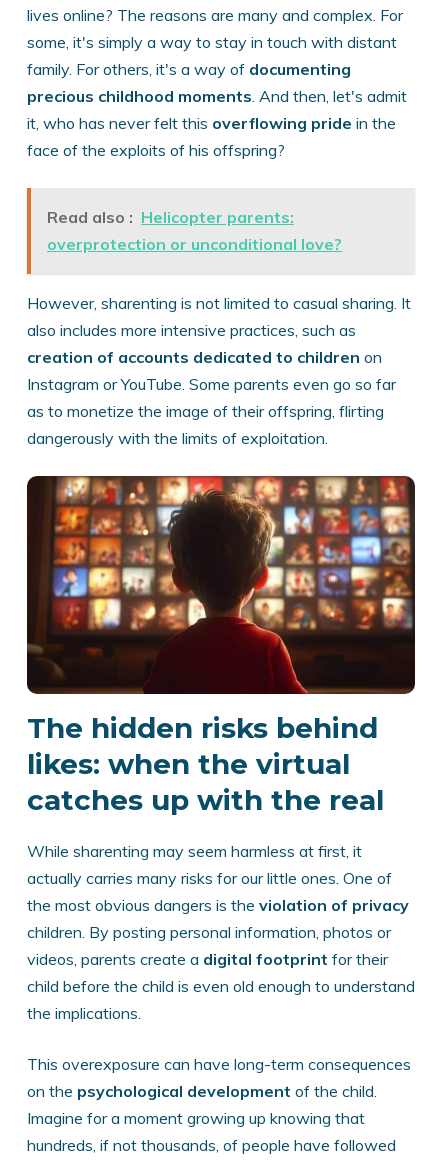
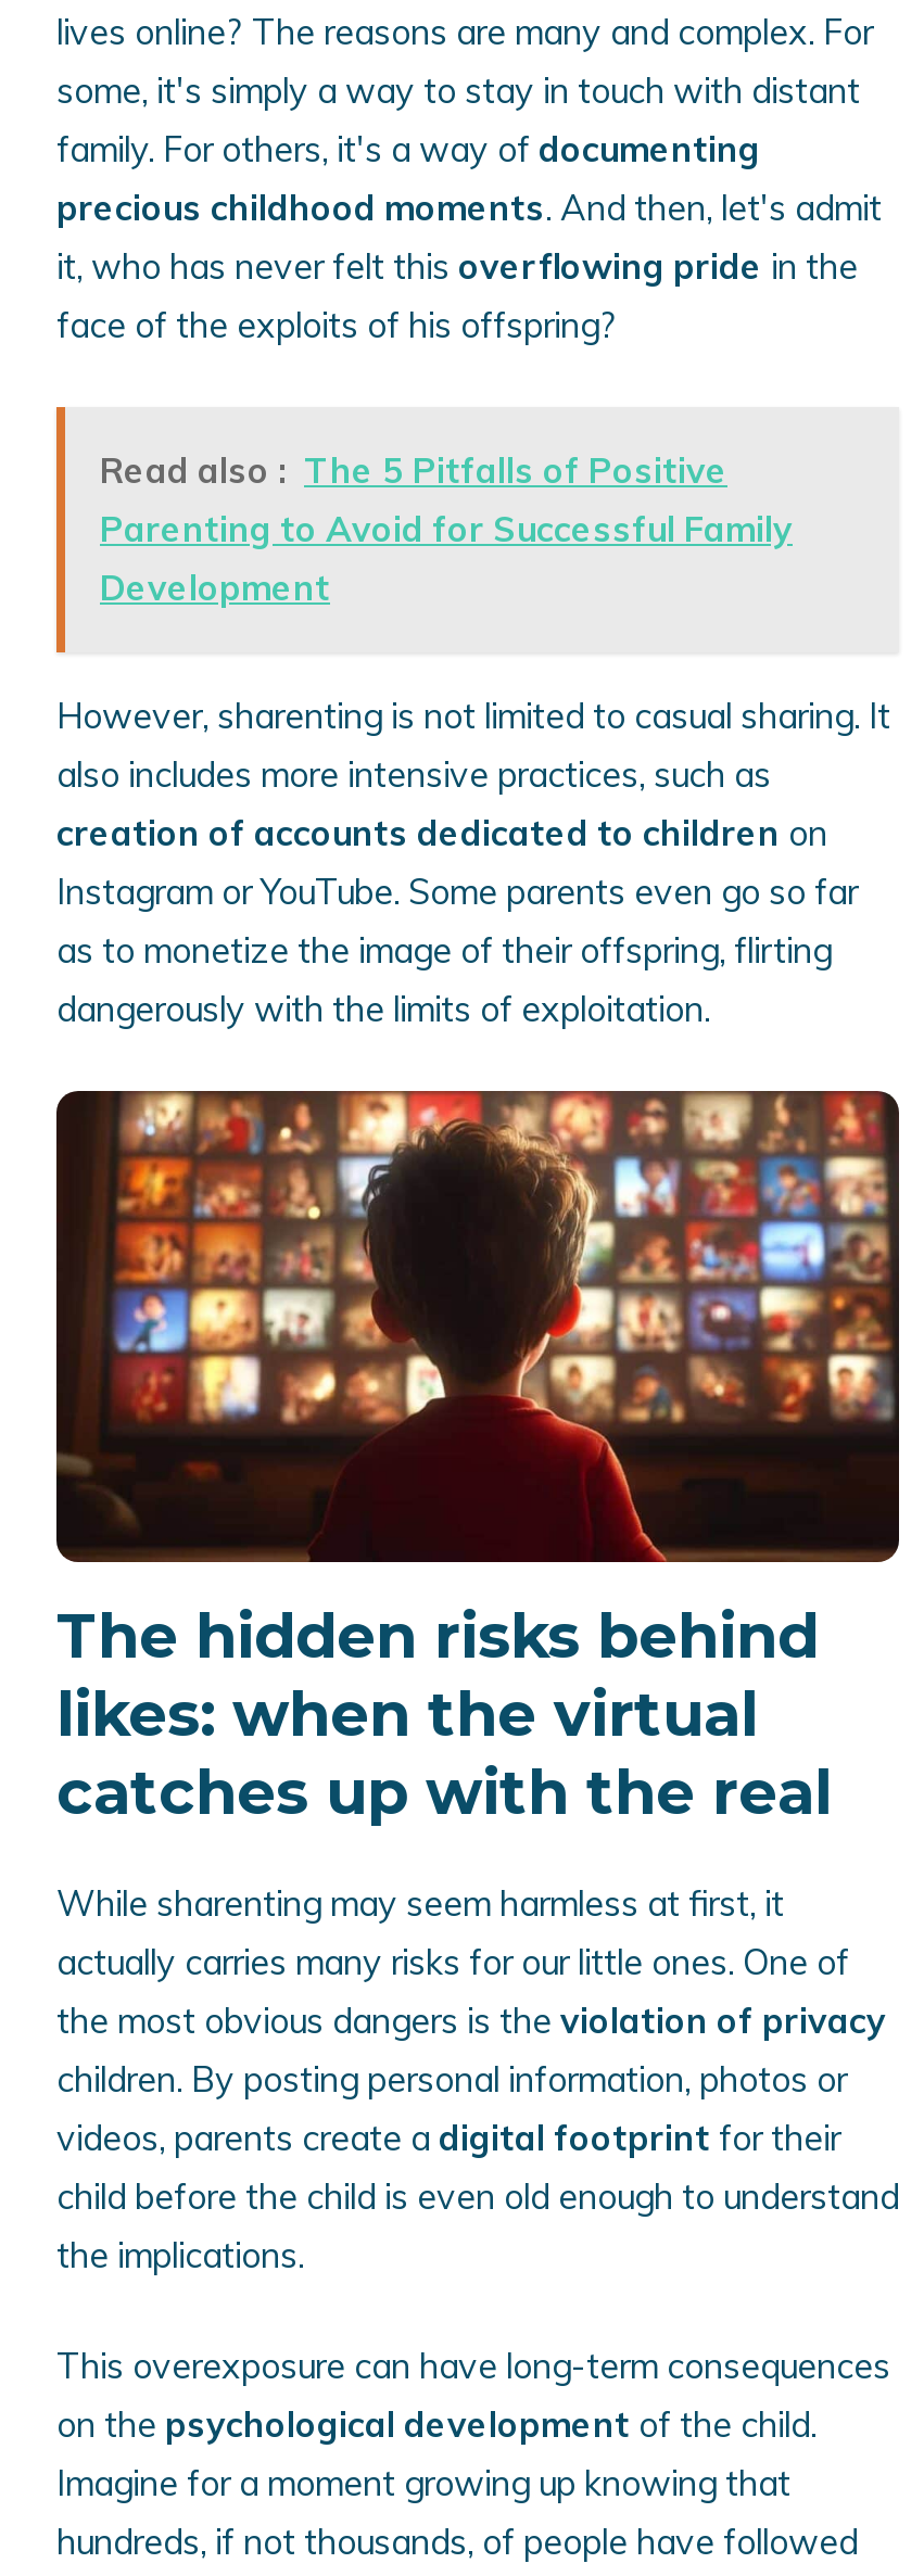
- Read also : Helicopter parents:
- overprotection or unconditional love?
+ Read also : The 5 Pitfalls of Positive
+ Parenting to Avoid for Successful Family
+ Development
